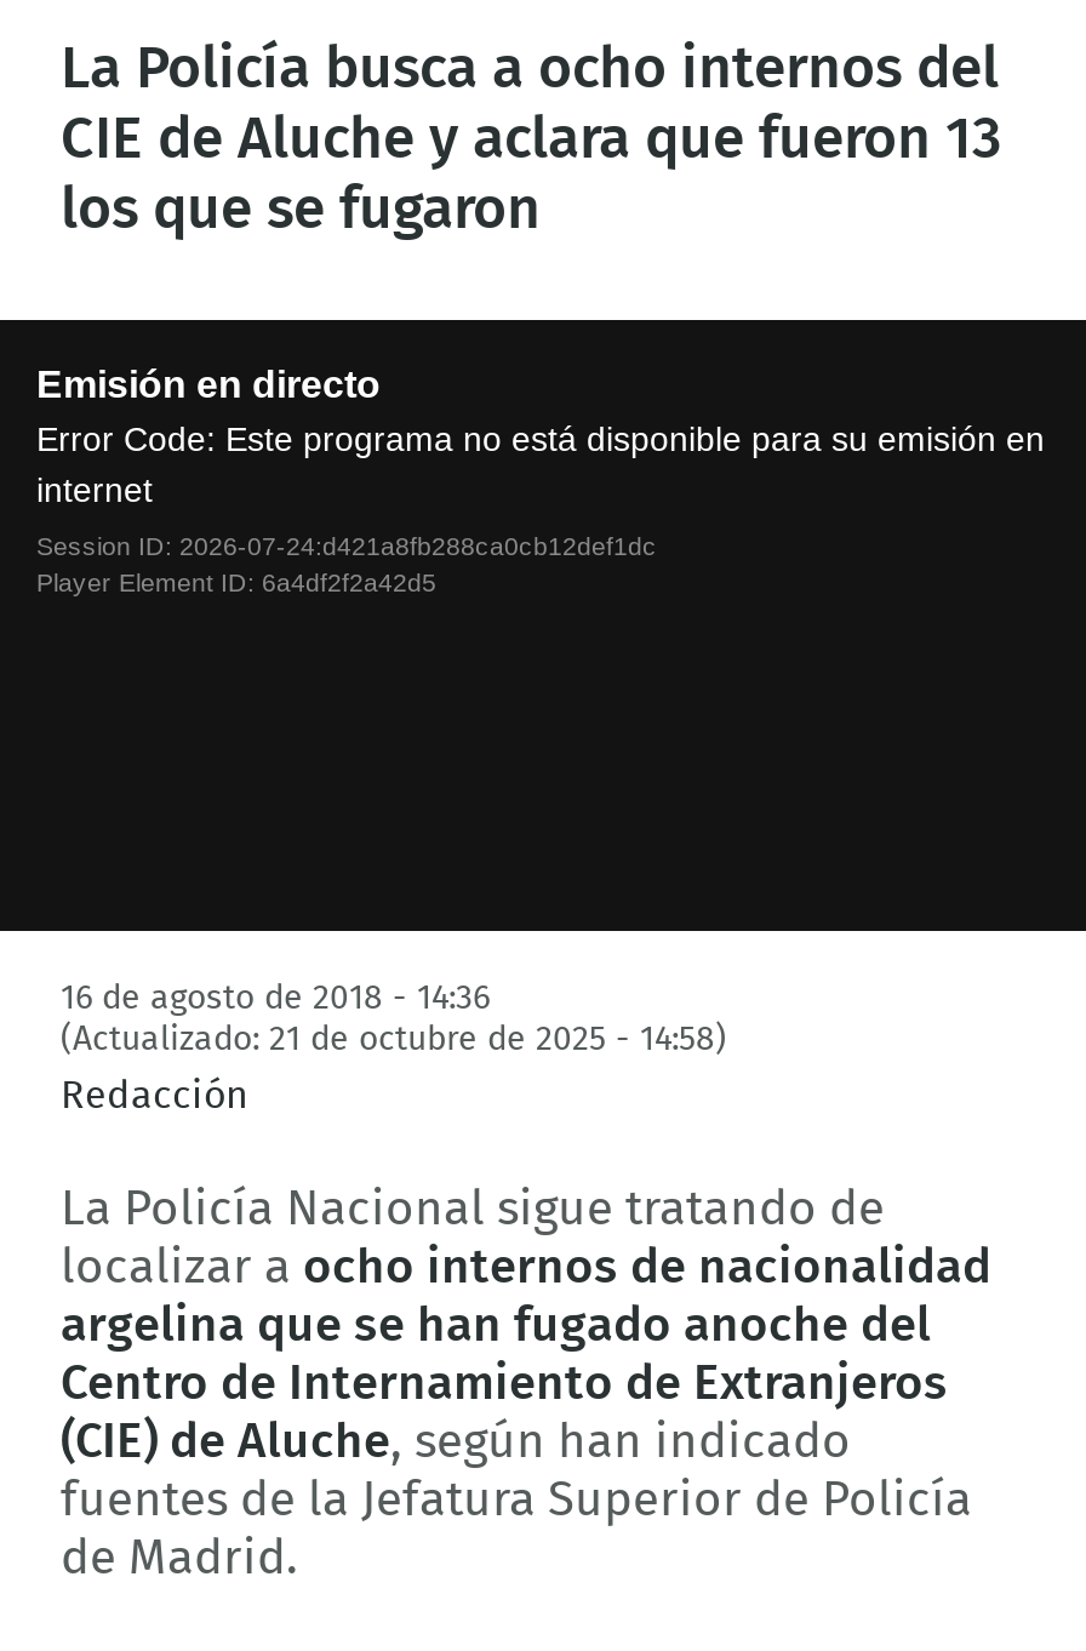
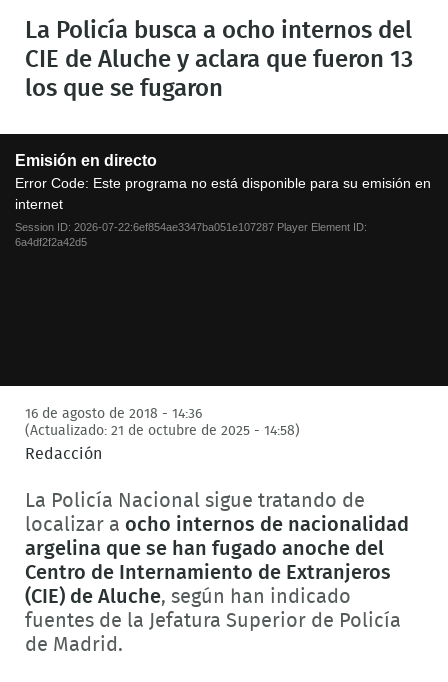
- Session ID: 2026-07-24:d421a8fb288ca0cb12def1dc
- Player Element ID: 6a4df2f2a42d5
+ Session ID: 2026-07-22:6ef854ae3347ba051e107287 Player Element ID:
+ 6a4df2f2a42d5
